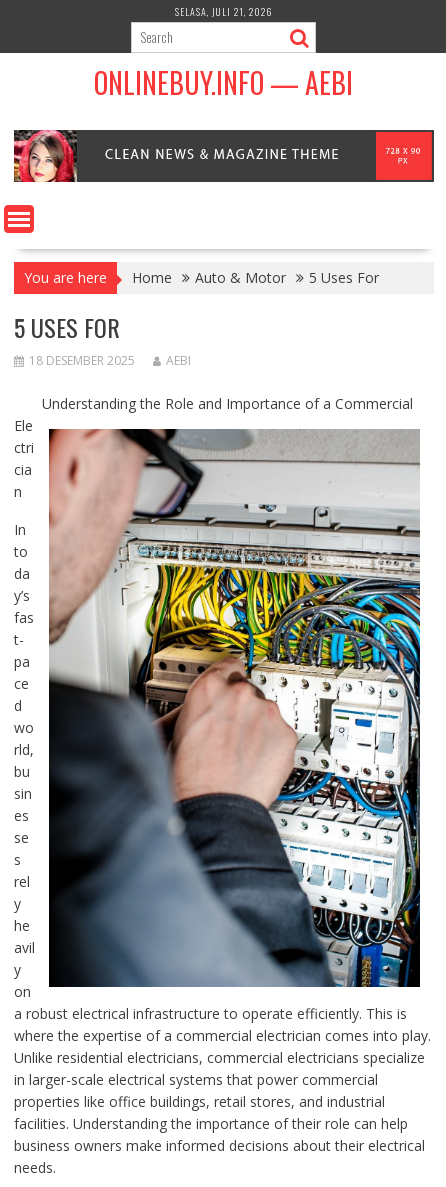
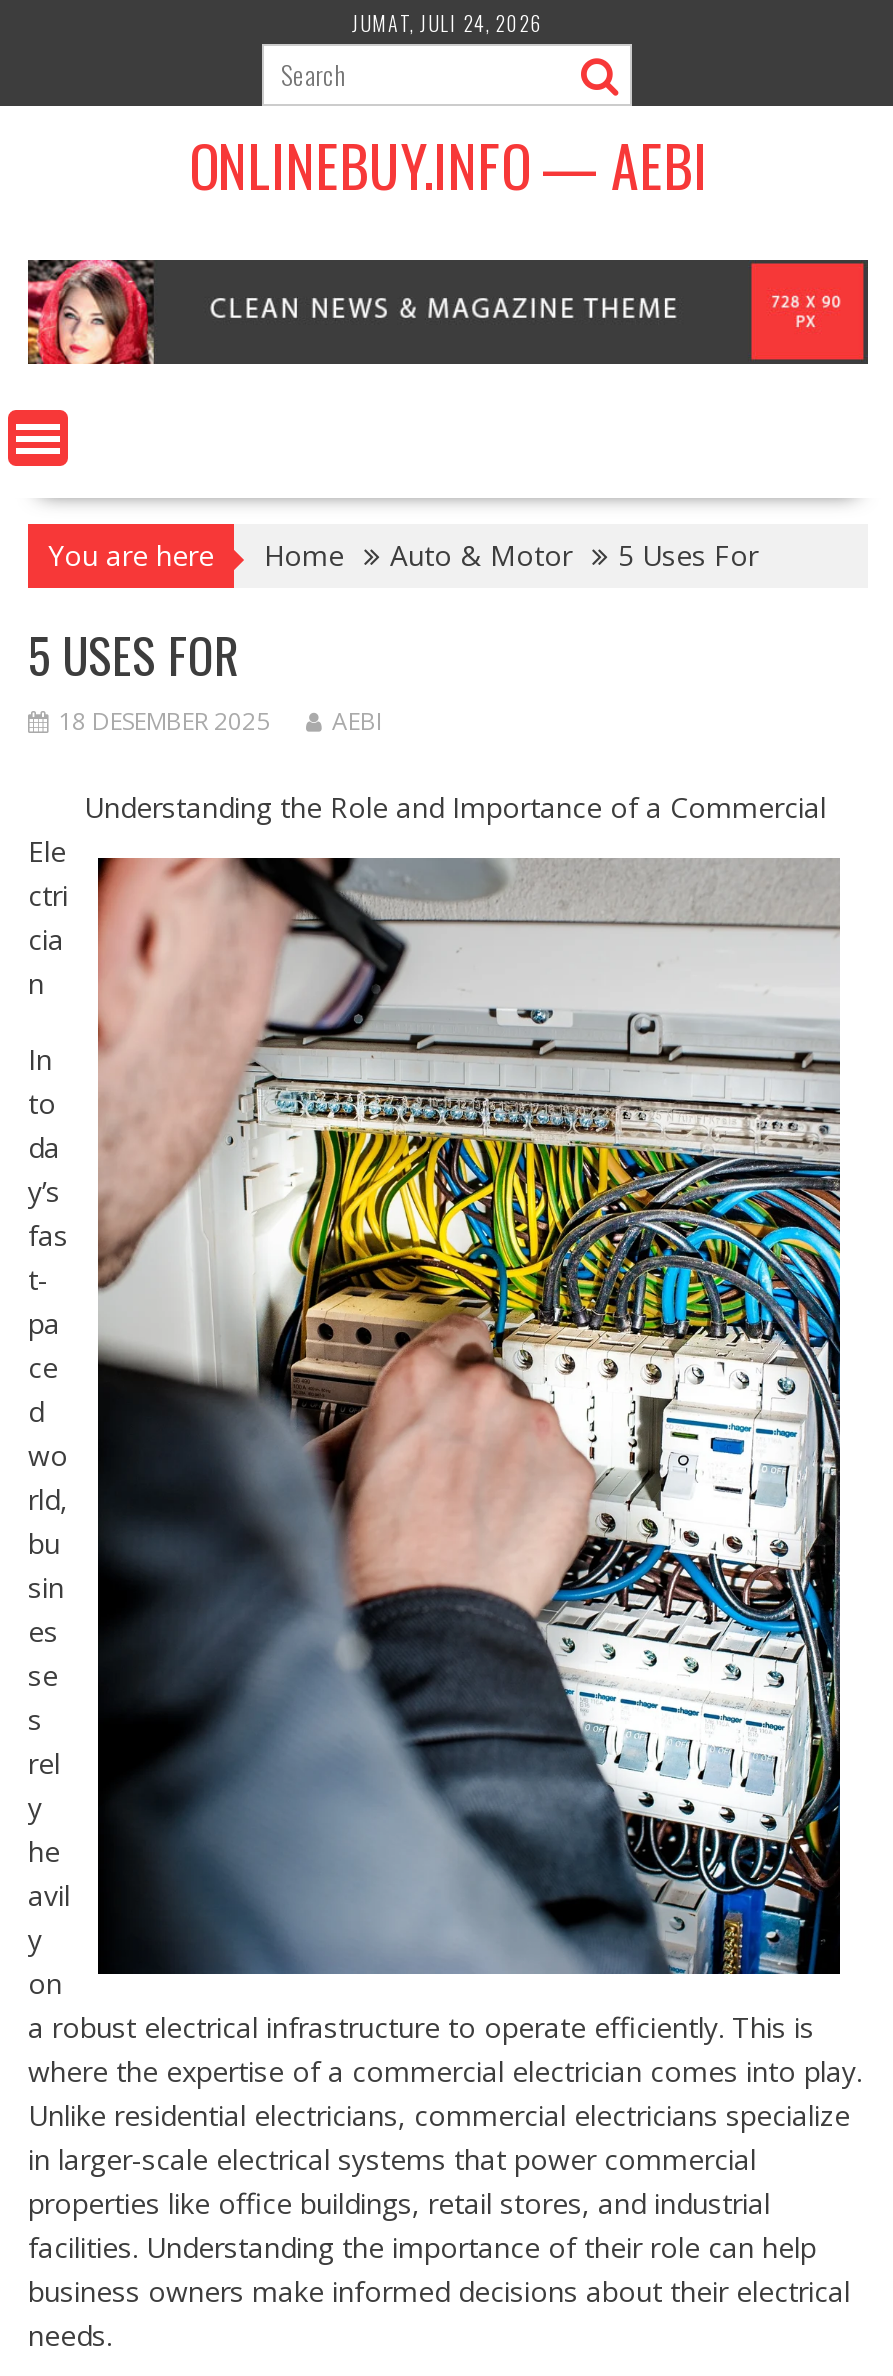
- SELASA, JULI 21, 2026
+ JUMAT, JULI 24, 2026
